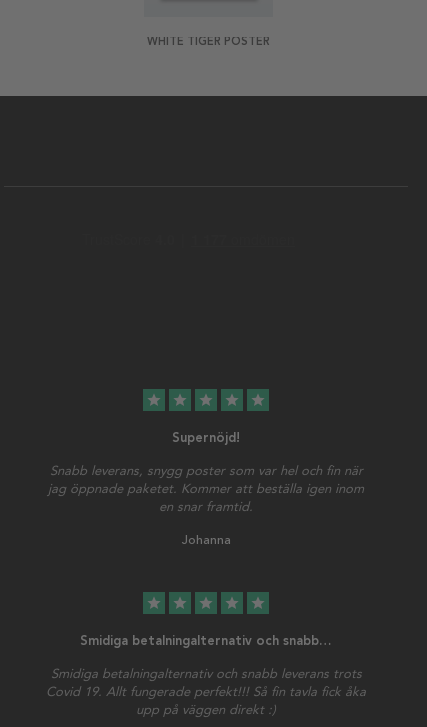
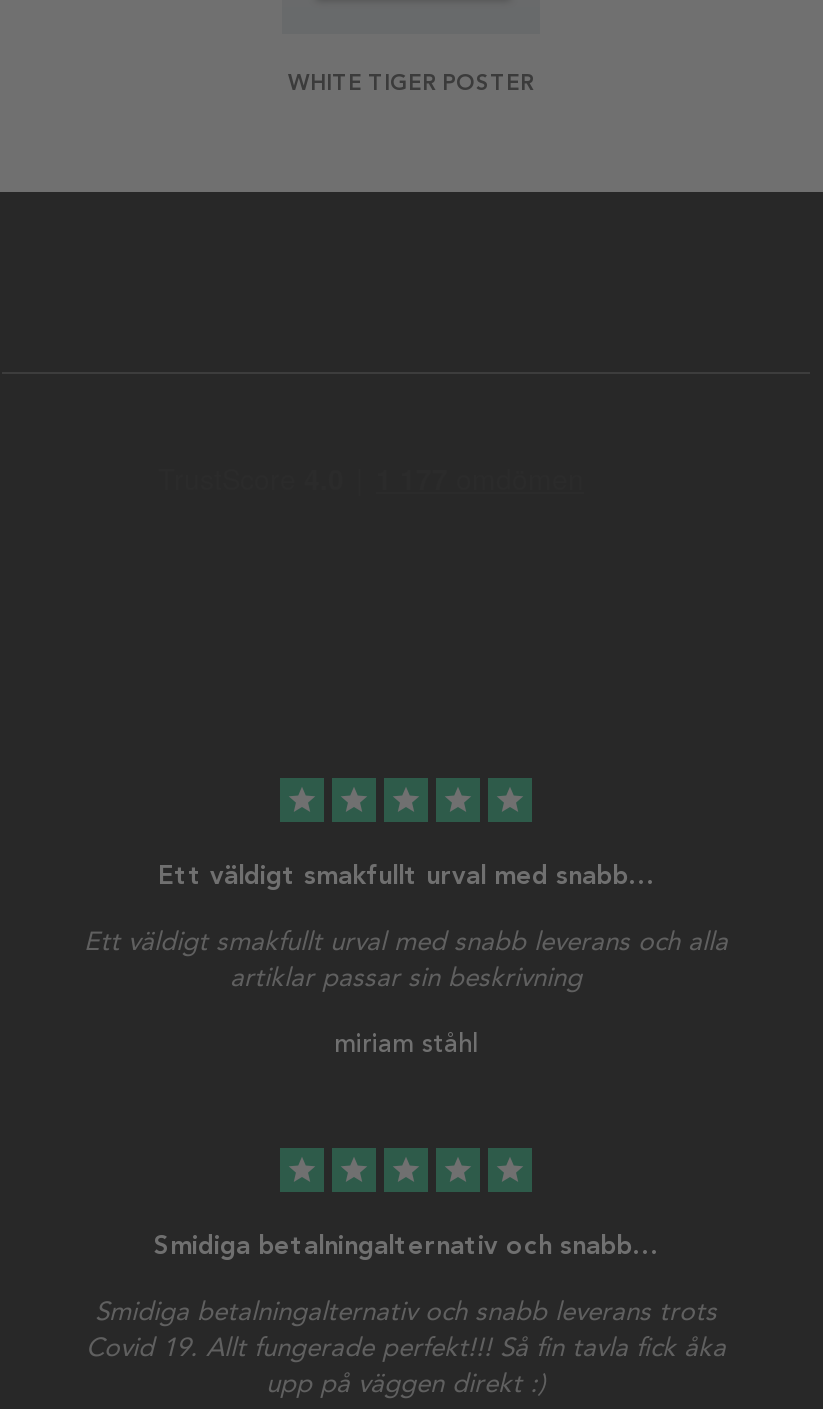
- Supernöjd!
+ Ett väldigt smakfullt urval med snabb…

- Snabb leverans, snygg poster som var hel och fin när
- jag öppnade paketet. Kommer att beställa igen inom
- en snar framtid.
+ Ett väldigt smakfullt urval med snabb leverans och alla
+ artiklar passar sin beskrivning

- Johanna
+ miriam ståhl
